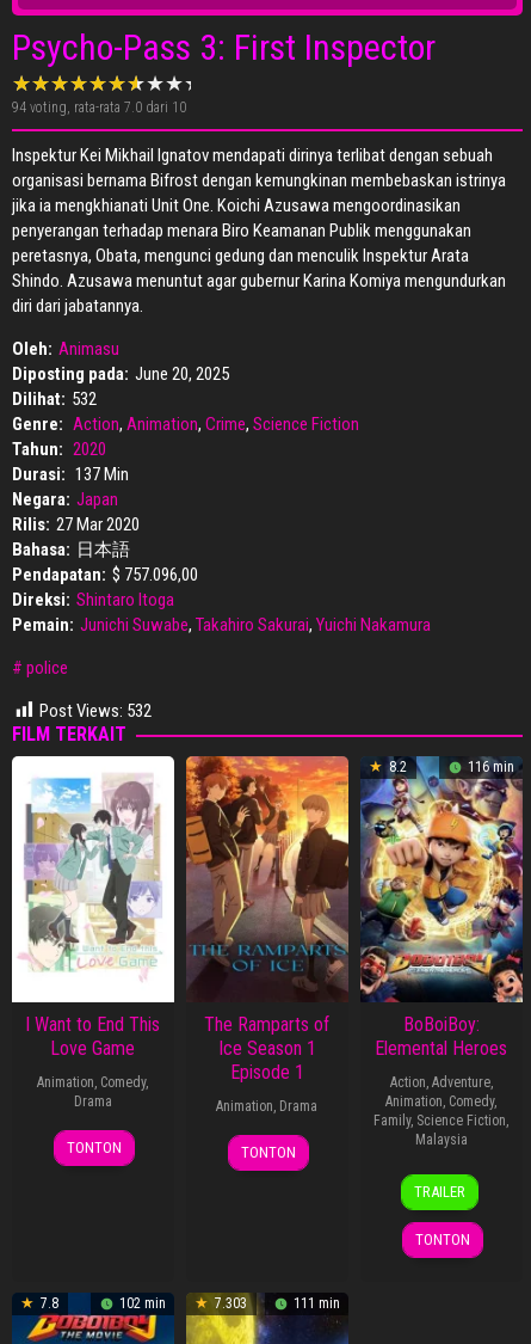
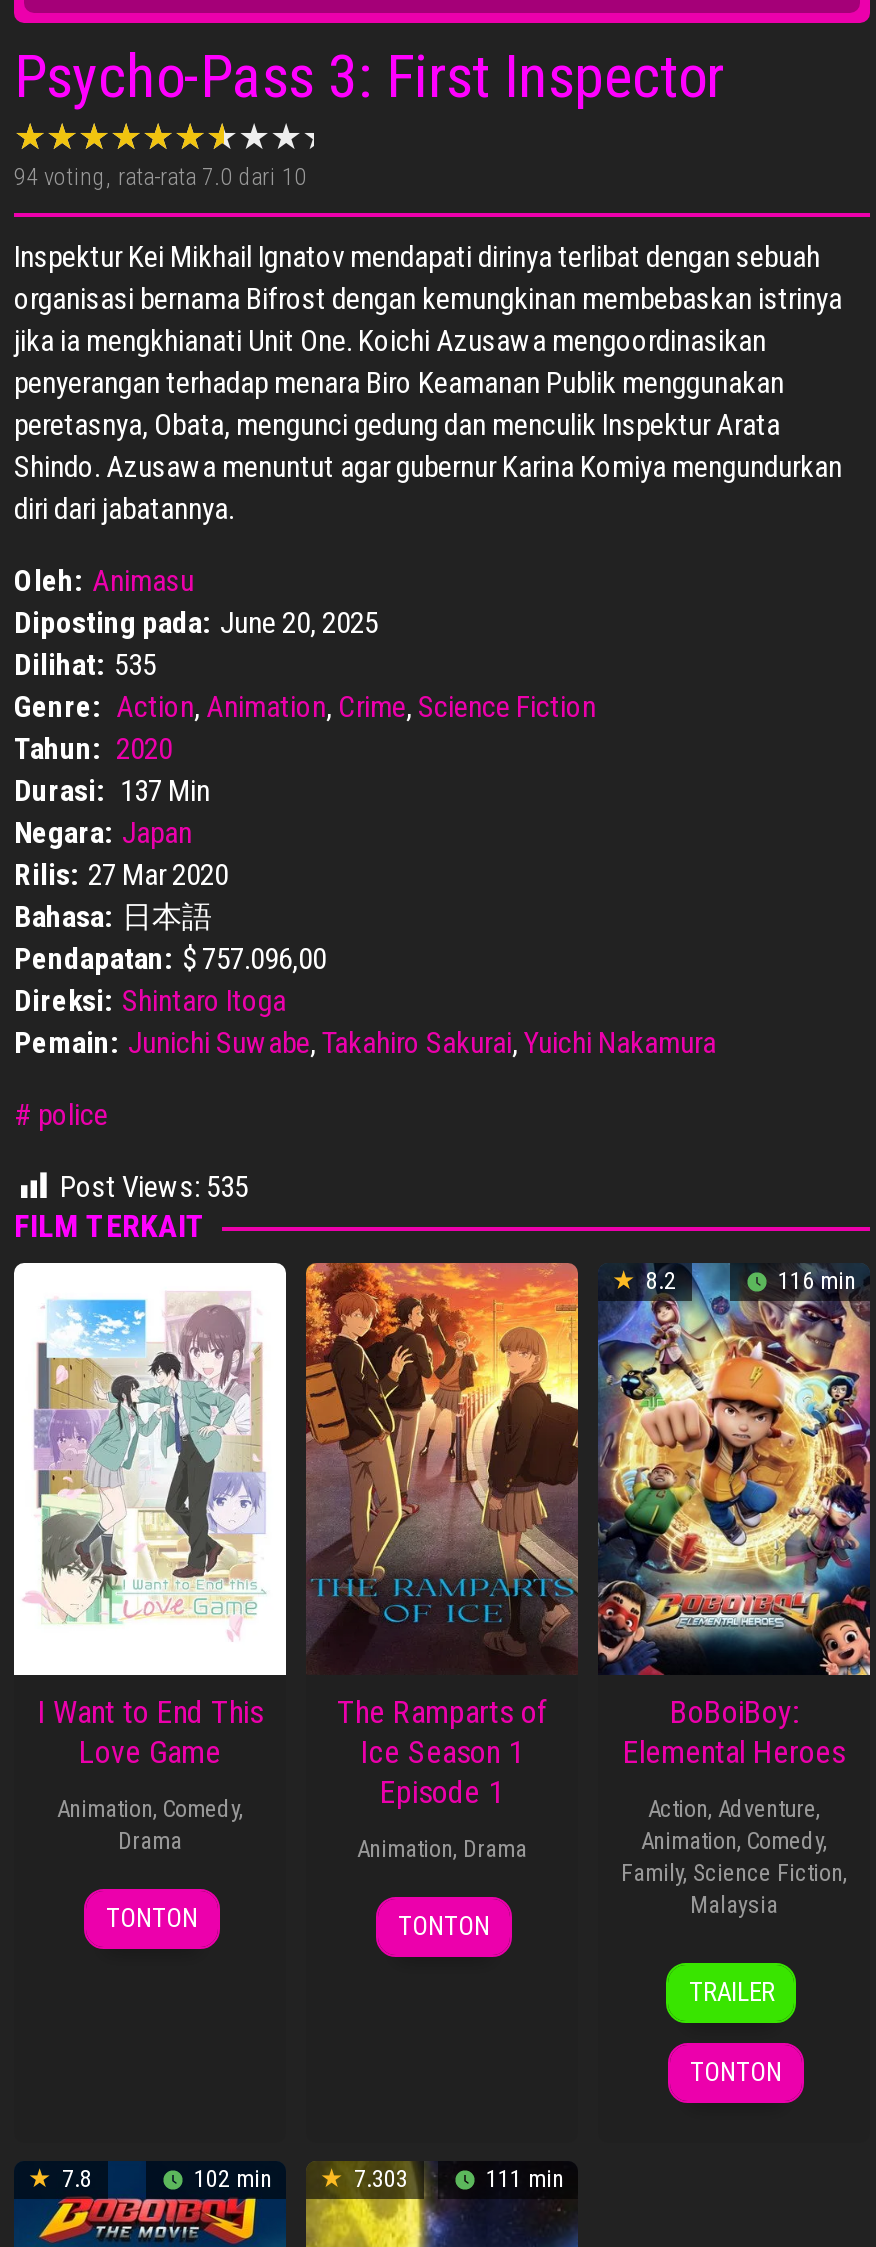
- Dilihat: 532
+ Dilihat: 535

- Post Views: 532
+ Post Views: 535
